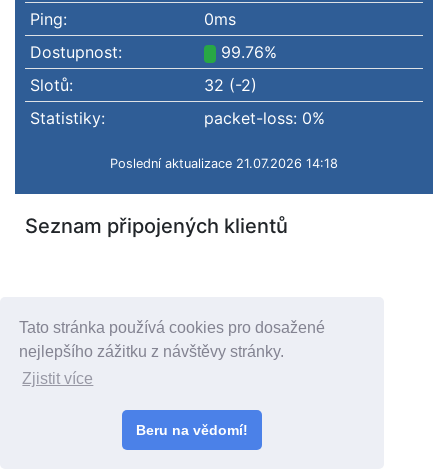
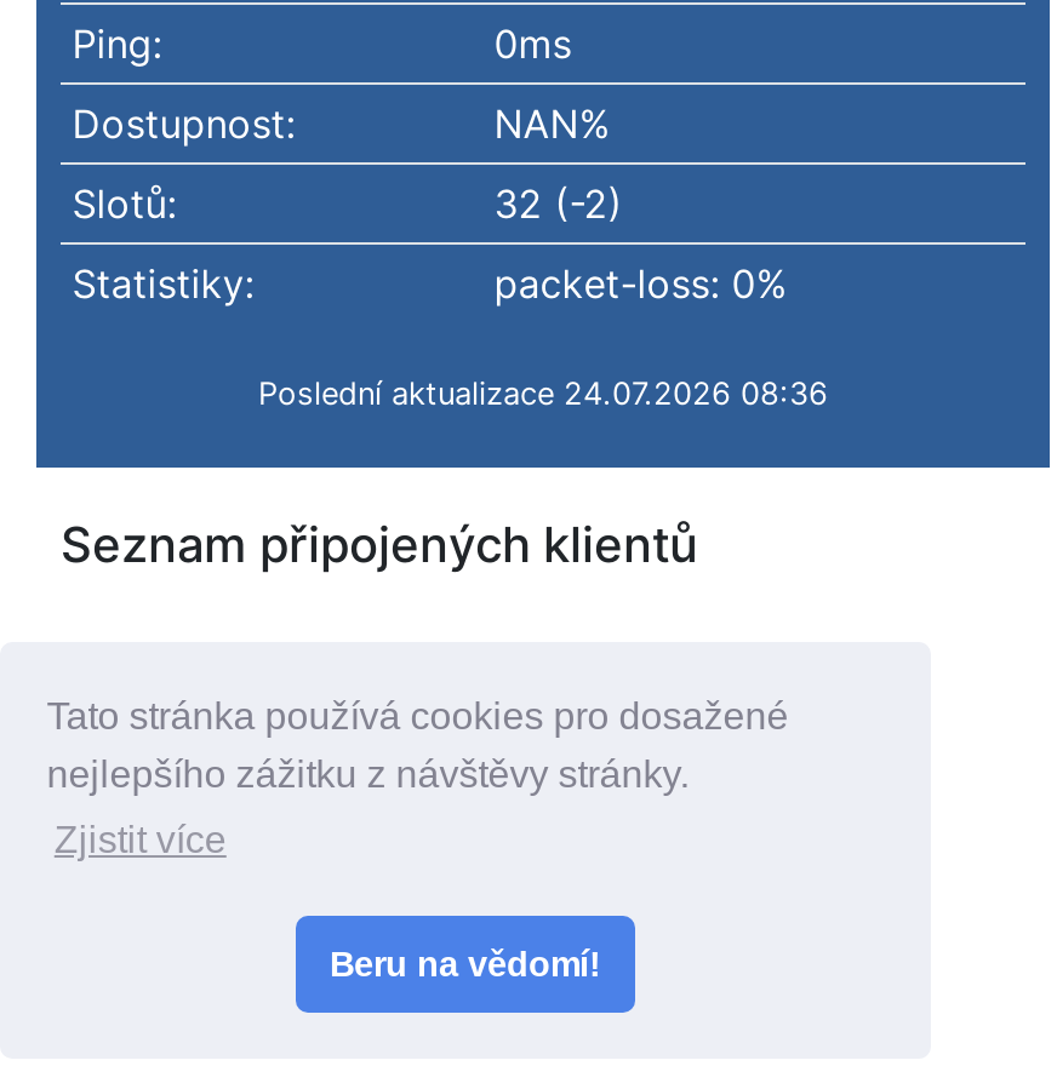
- 99.76%
+ NAN%

- Poslední aktualizace 21.07.2026 14:18
+ Poslední aktualizace 24.07.2026 08:36
